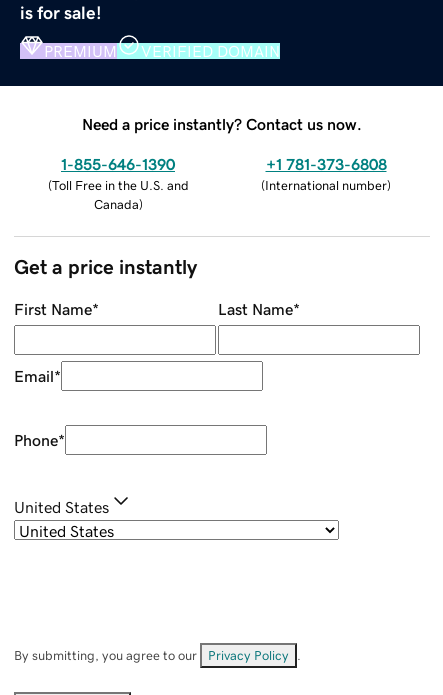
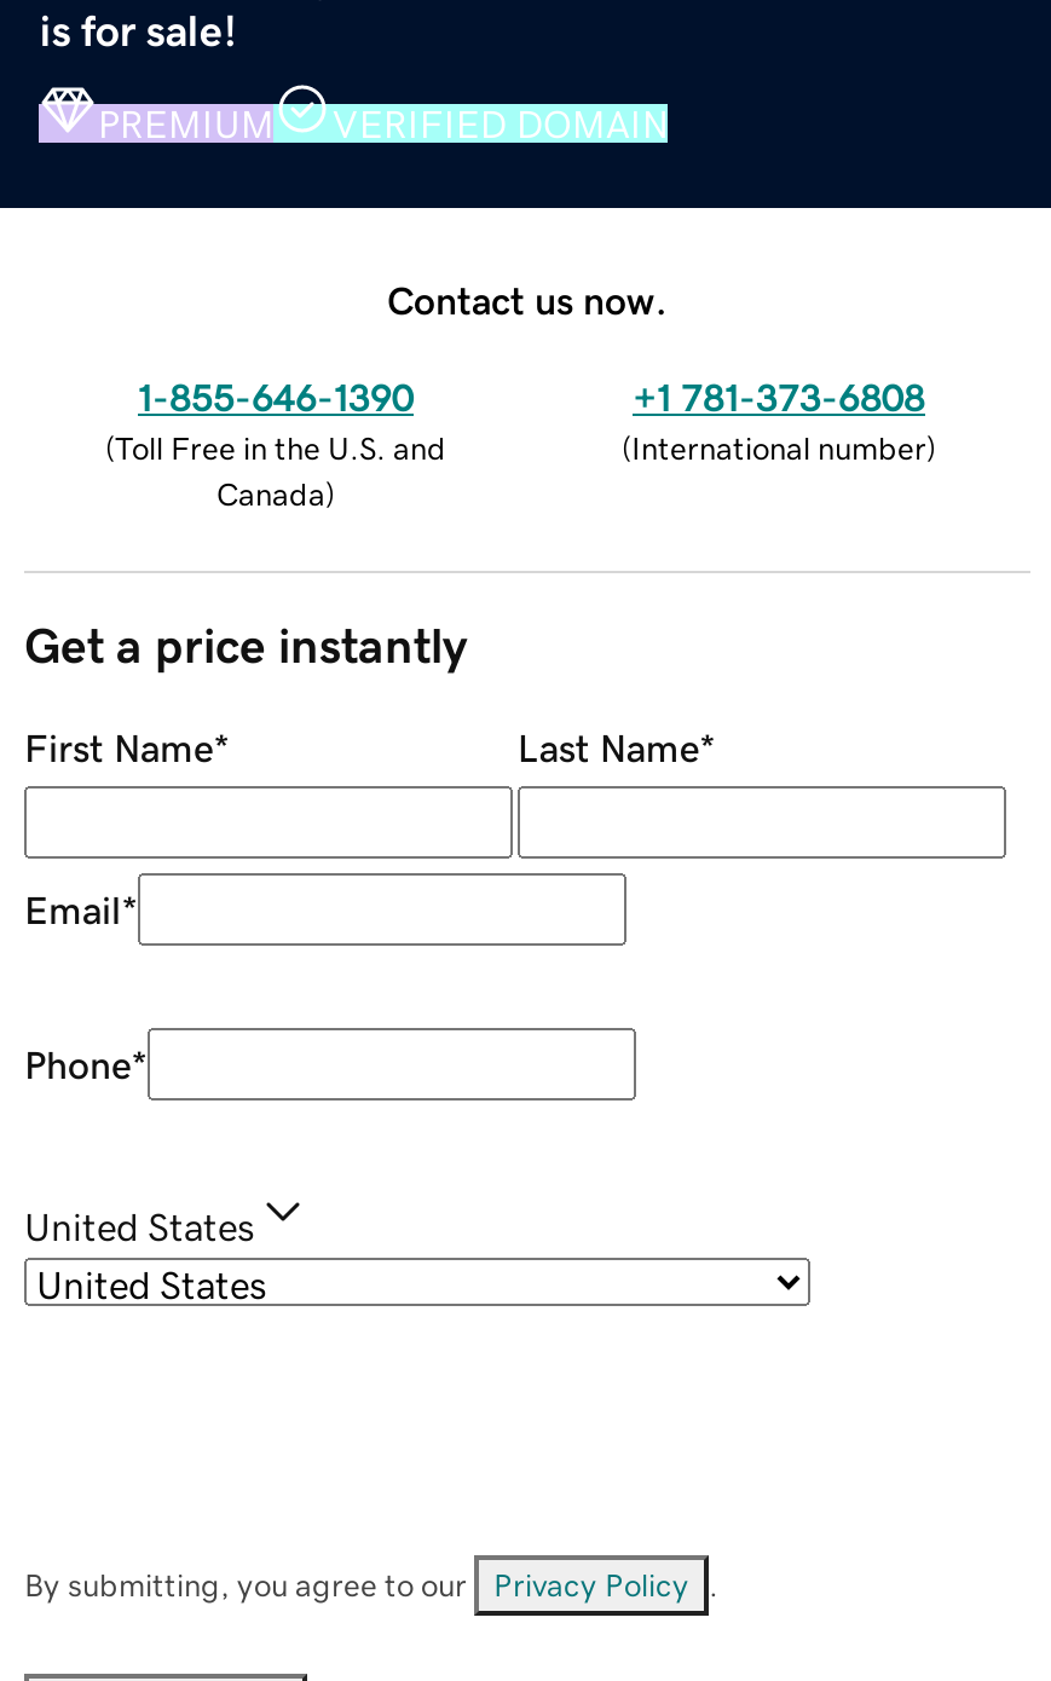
- Need a price instantly? Contact us now.
+ Contact us now.
